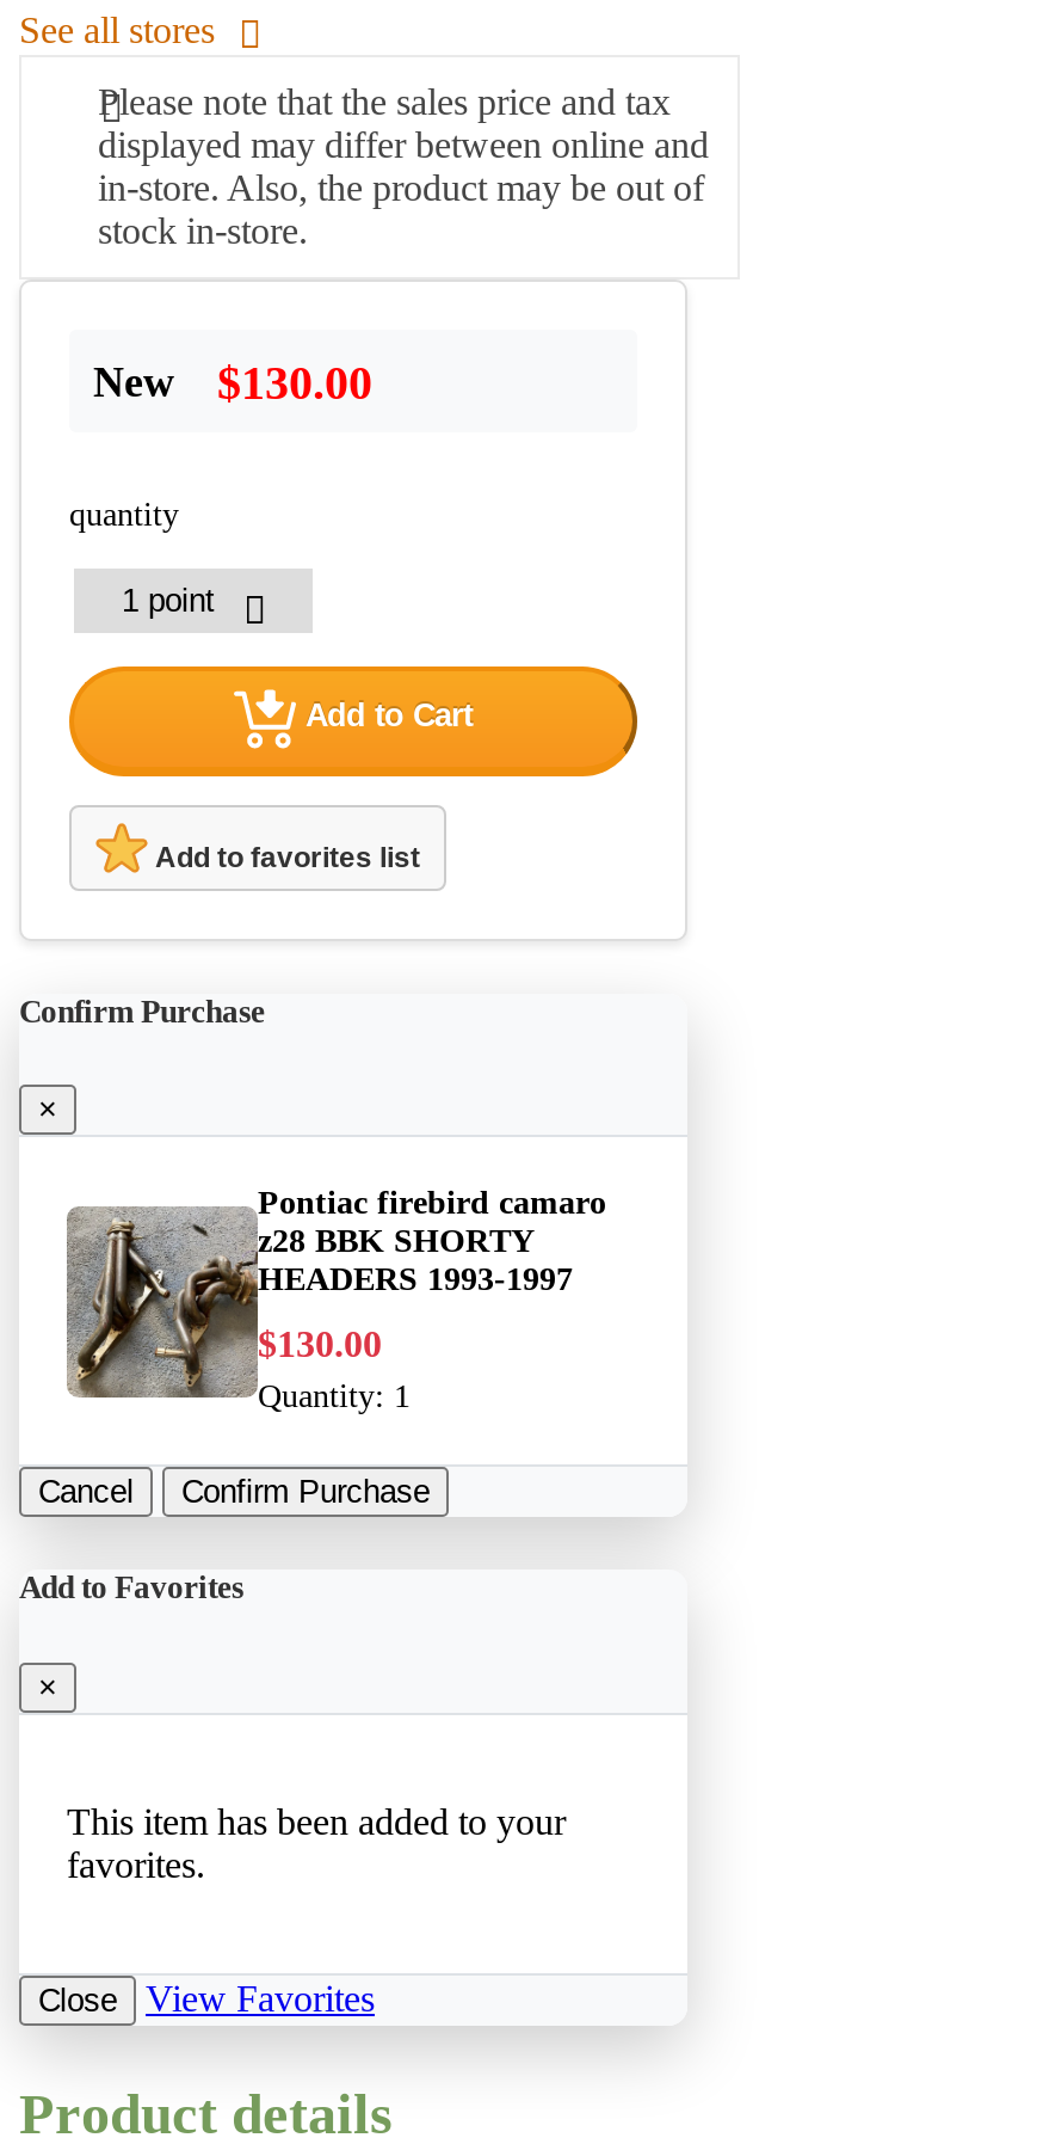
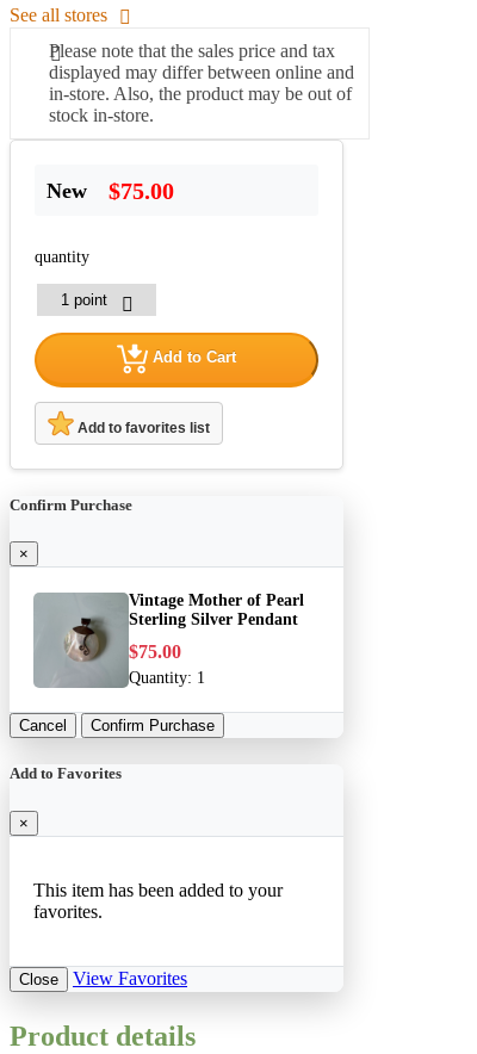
- New $130.00
+ New $75.00

- [image]
- Pontiac firebird camaro
- z28 BBK SHORTY
- HEADERS 1993-1997
+ [image]
+ Vintage Mother of Pearl
+ Sterling Silver Pendant

- $130.00
+ $75.00
